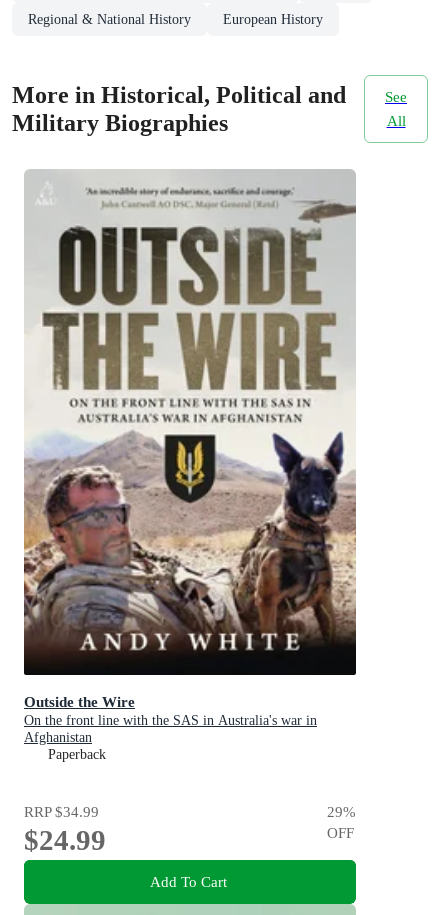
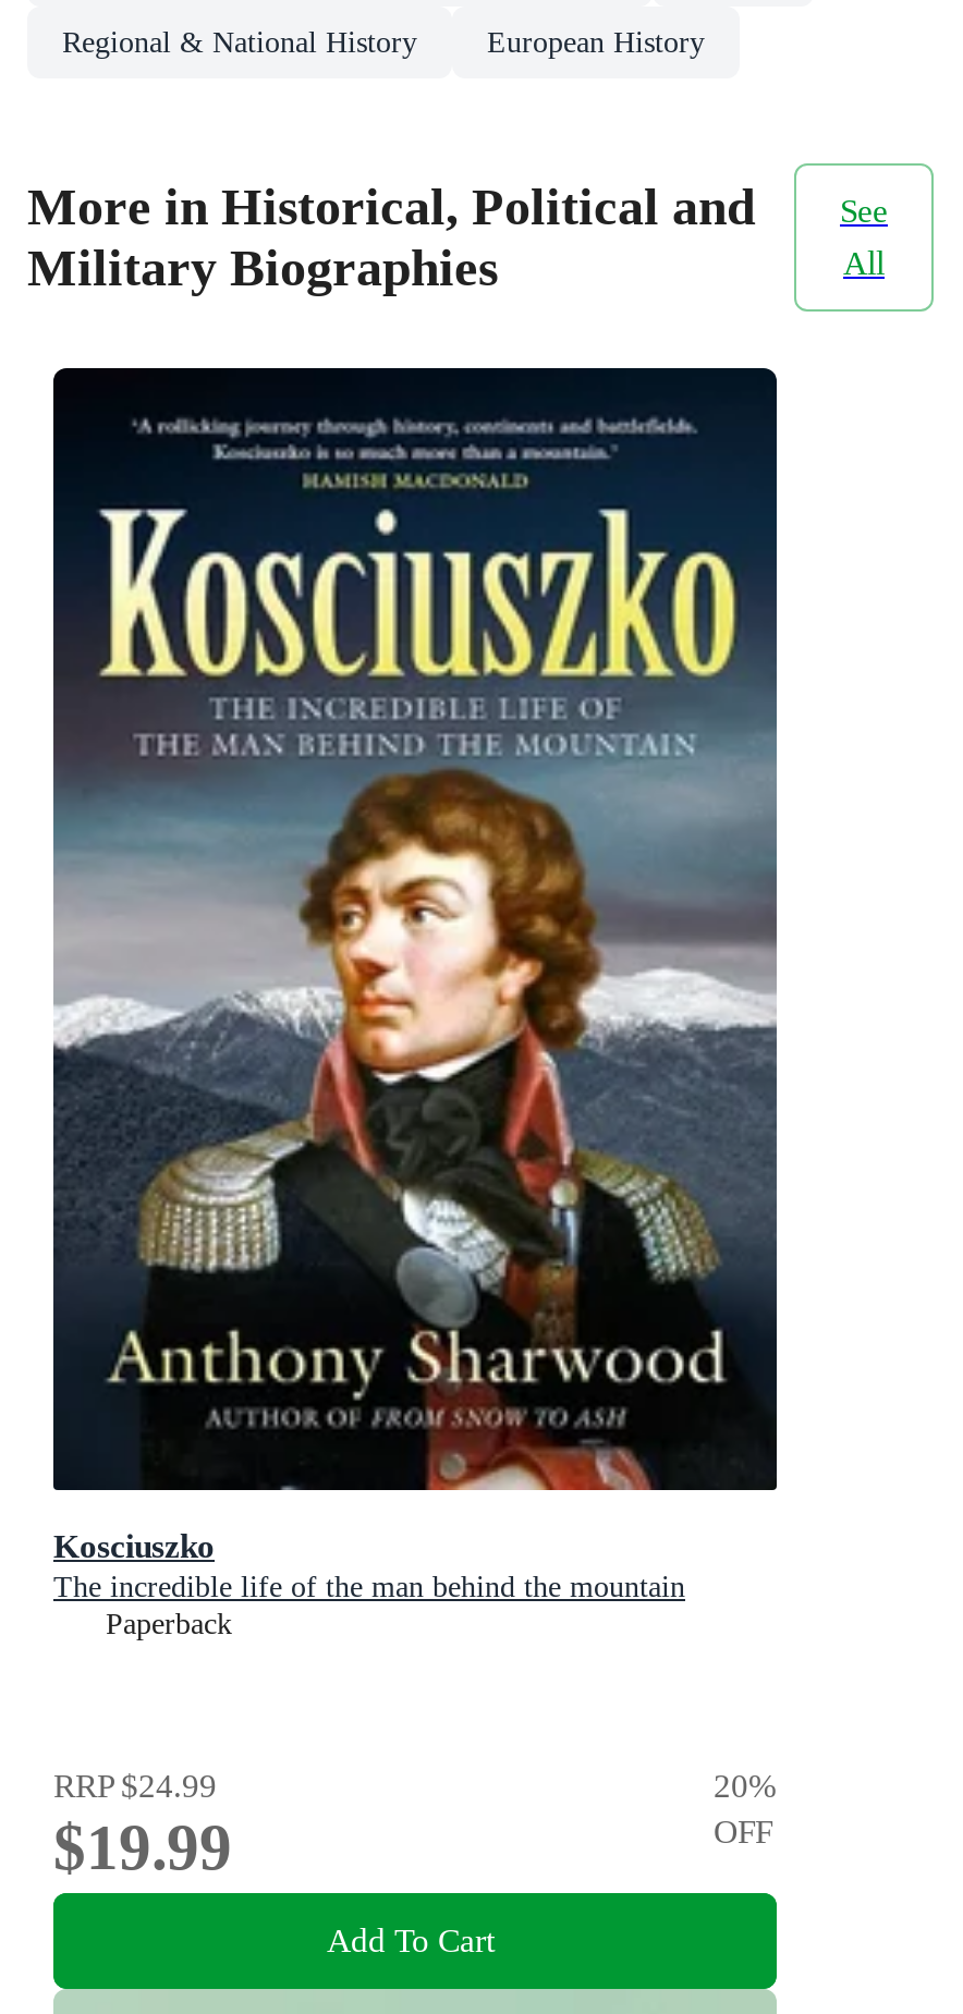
- [image]
- Outside the Wire
- On the front line with the SAS in Australia's war in
- Afghanistan
+ [image]
+ Kosciuszko
+ The incredible life of the man behind the mountain

- RRP $34.99
+ RRP $24.99

- 29%
+ 20%

- $24.99
+ $19.99
